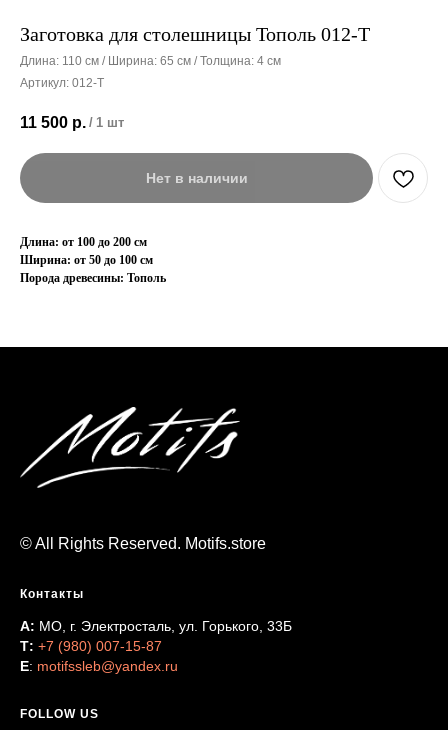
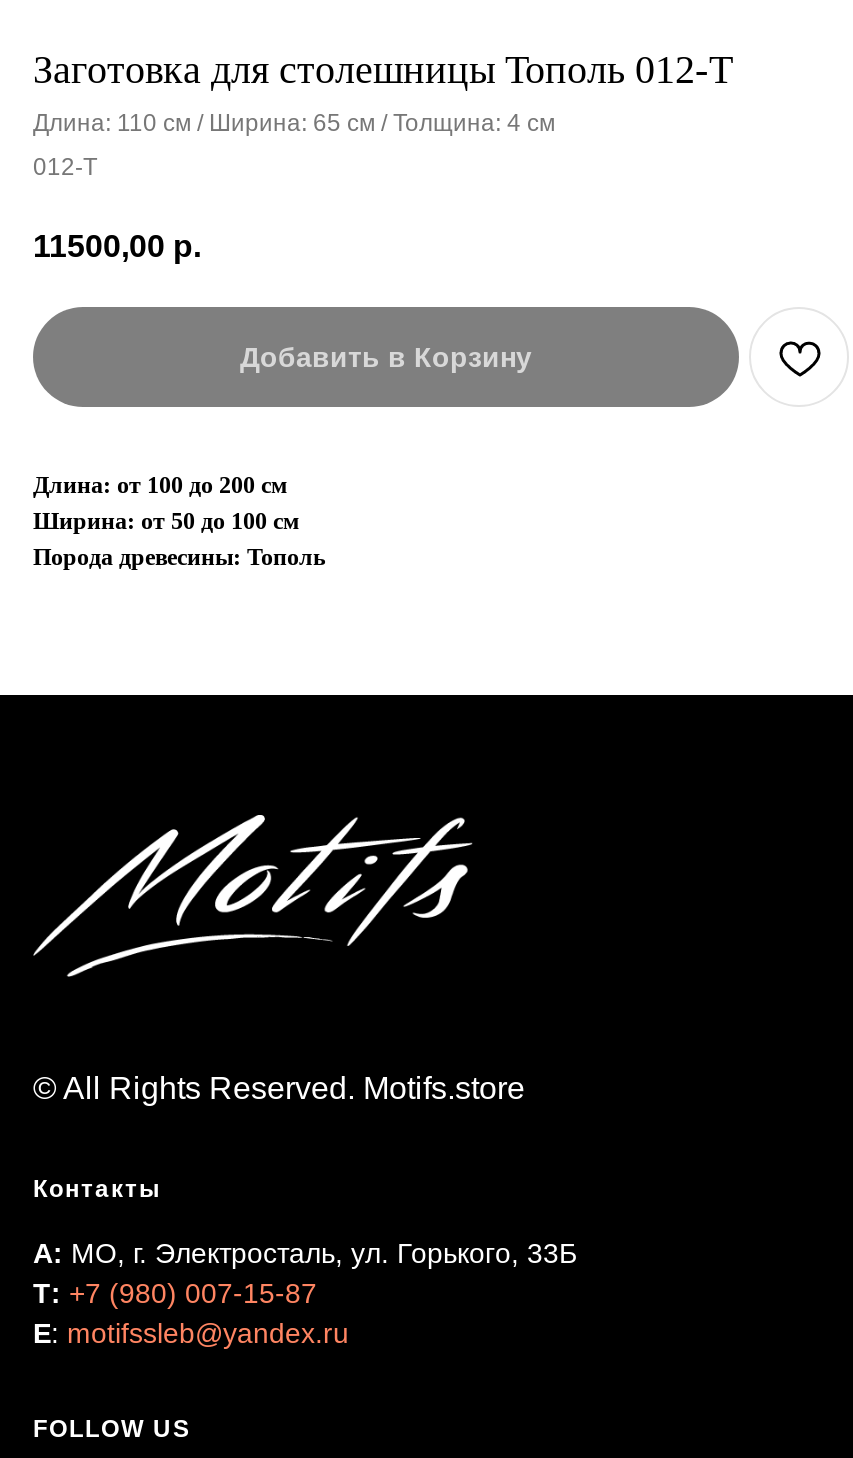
- Артикул: 012-Т
+ 012-Т

- 11 500 р. / 1 шт
+ 11500,00 р.

- Нет в наличии
+ Добавить в Корзину
